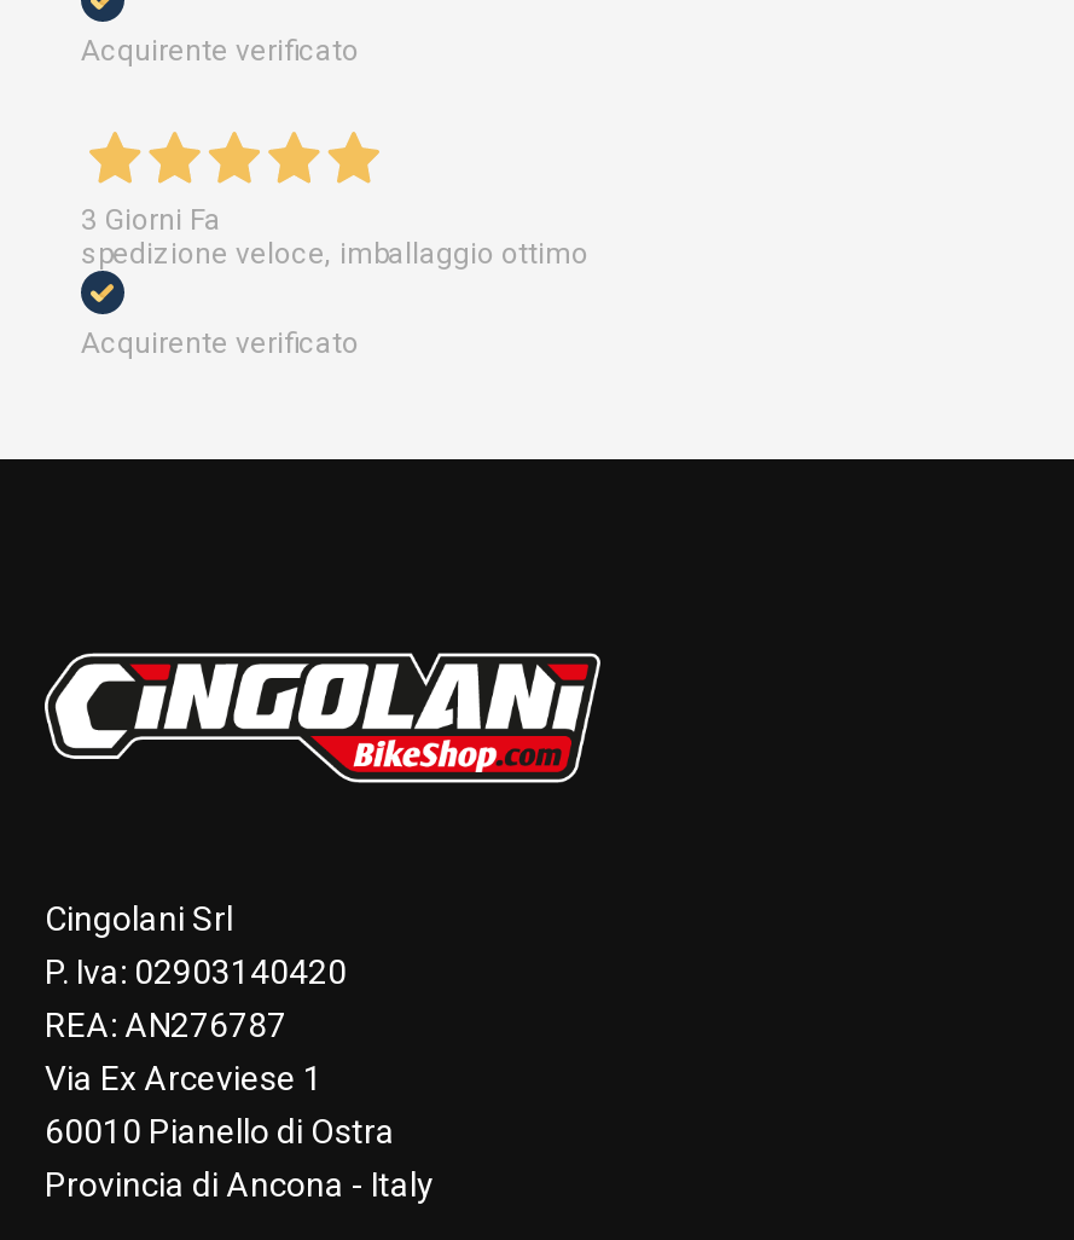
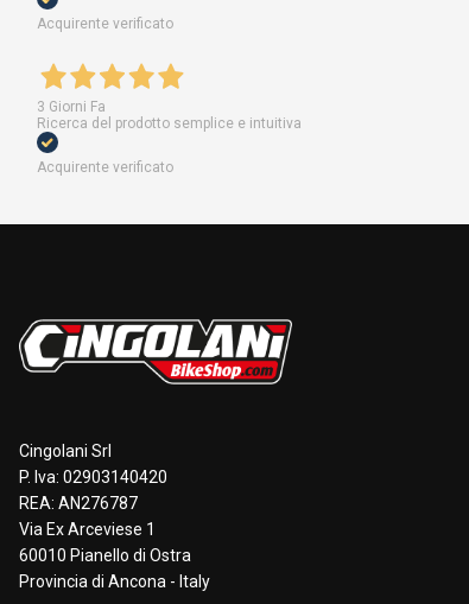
- spedizione veloce, imballaggio ottimo
+ Ricerca del prodotto semplice e intuitiva
